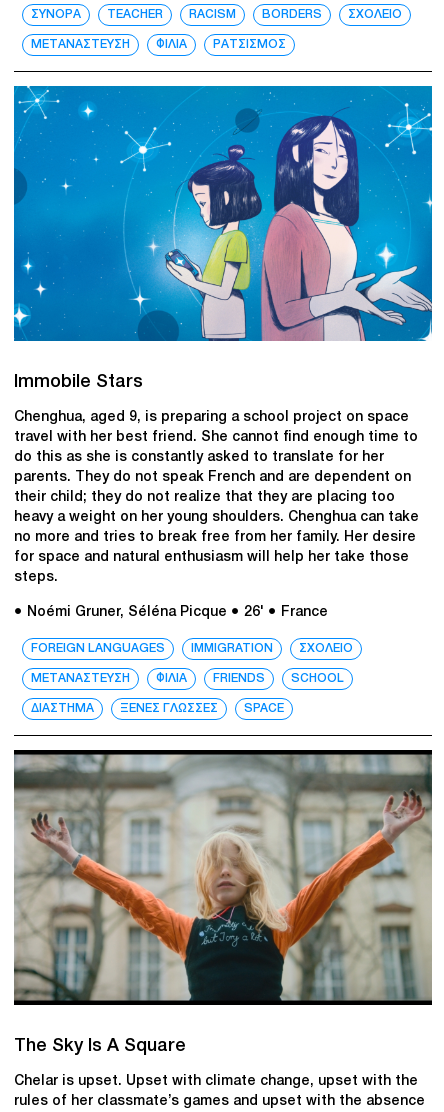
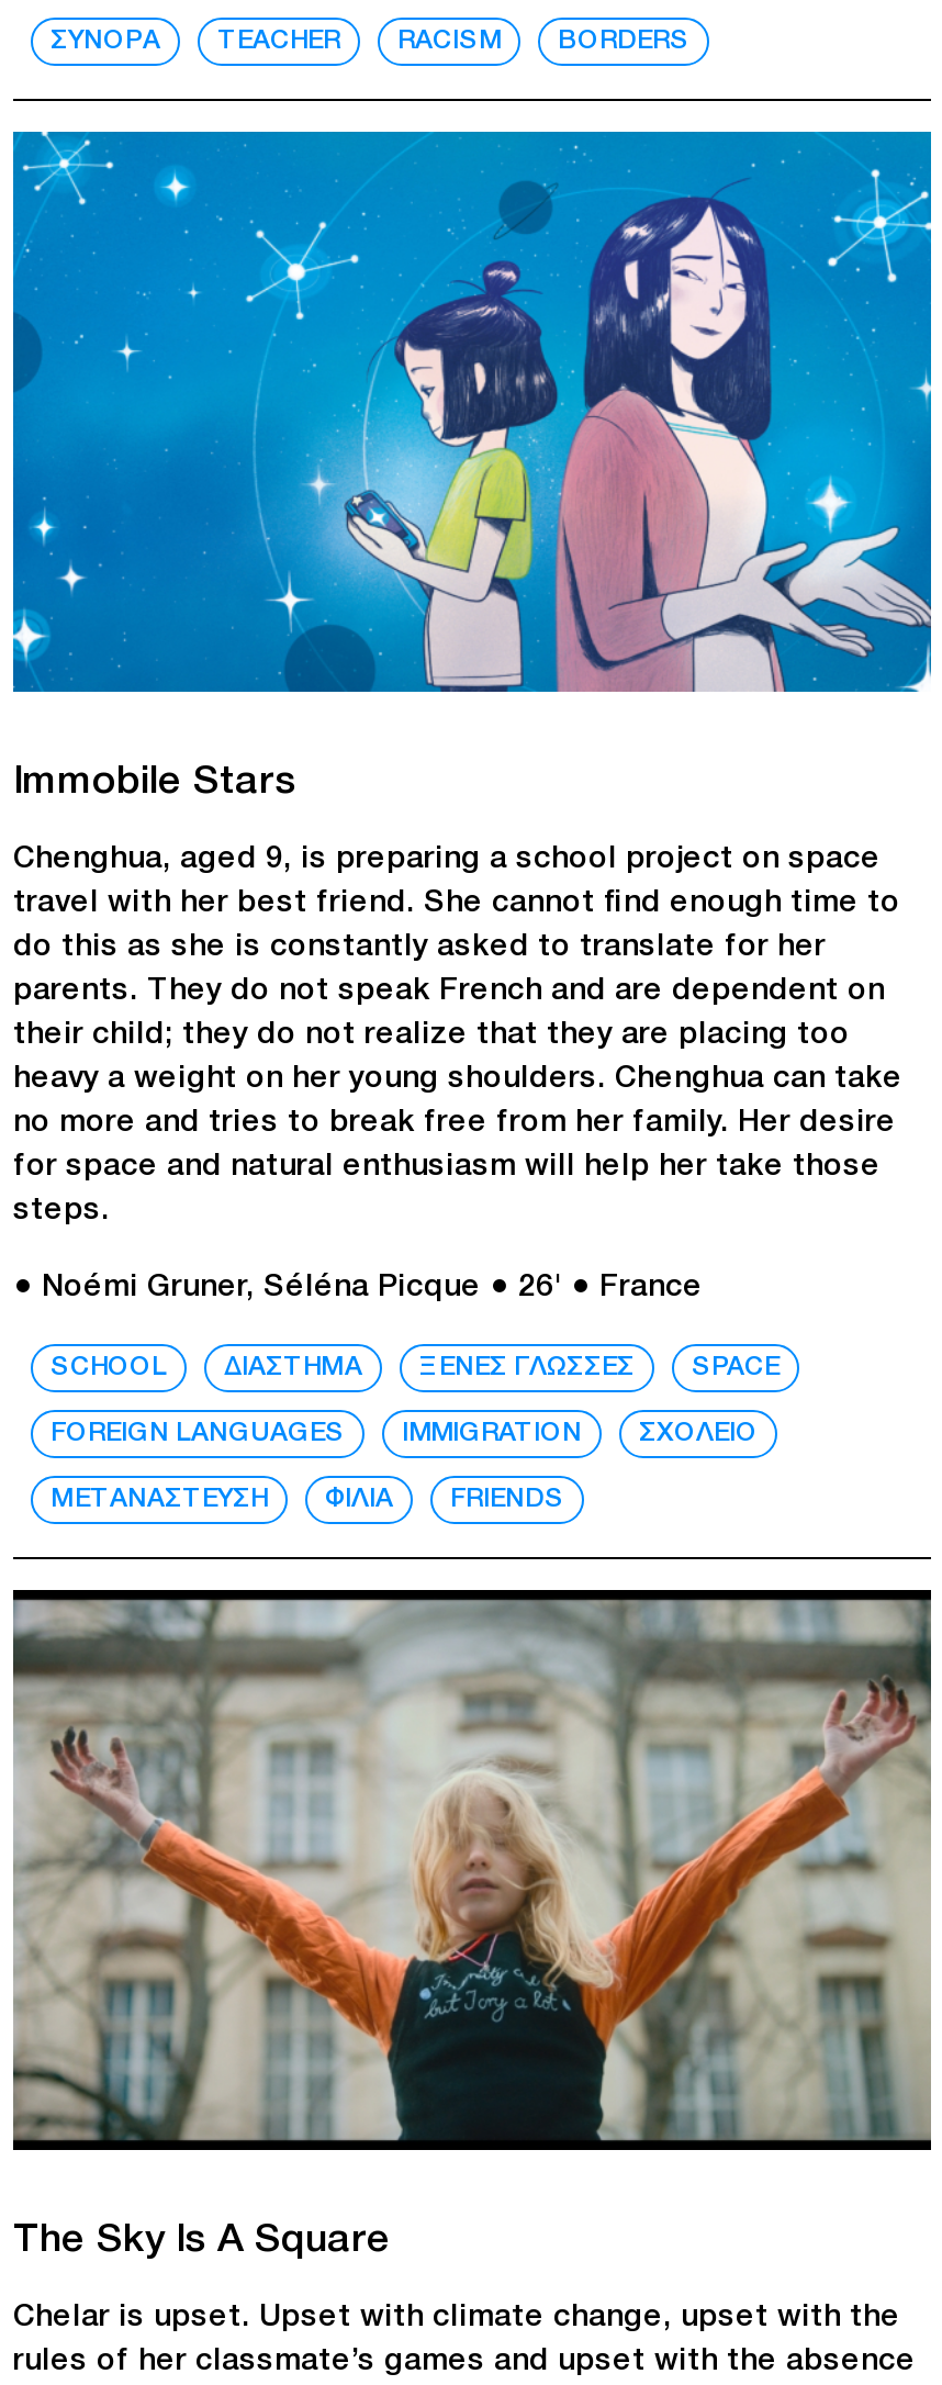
- ΣΧΟΛΕΙΟ
- ΜΕΤΑΝΑΣΤΕΥΣΗ
- ΦΙΛΙΑ
- ΡΑΤΣΙΣΜΟΣ

moved up: SCHOOL | ΔΙΑΣΤΗΜΑ | ΞΕΝΕΣ ΓΛΩΣΣΕΣ | SPACE
